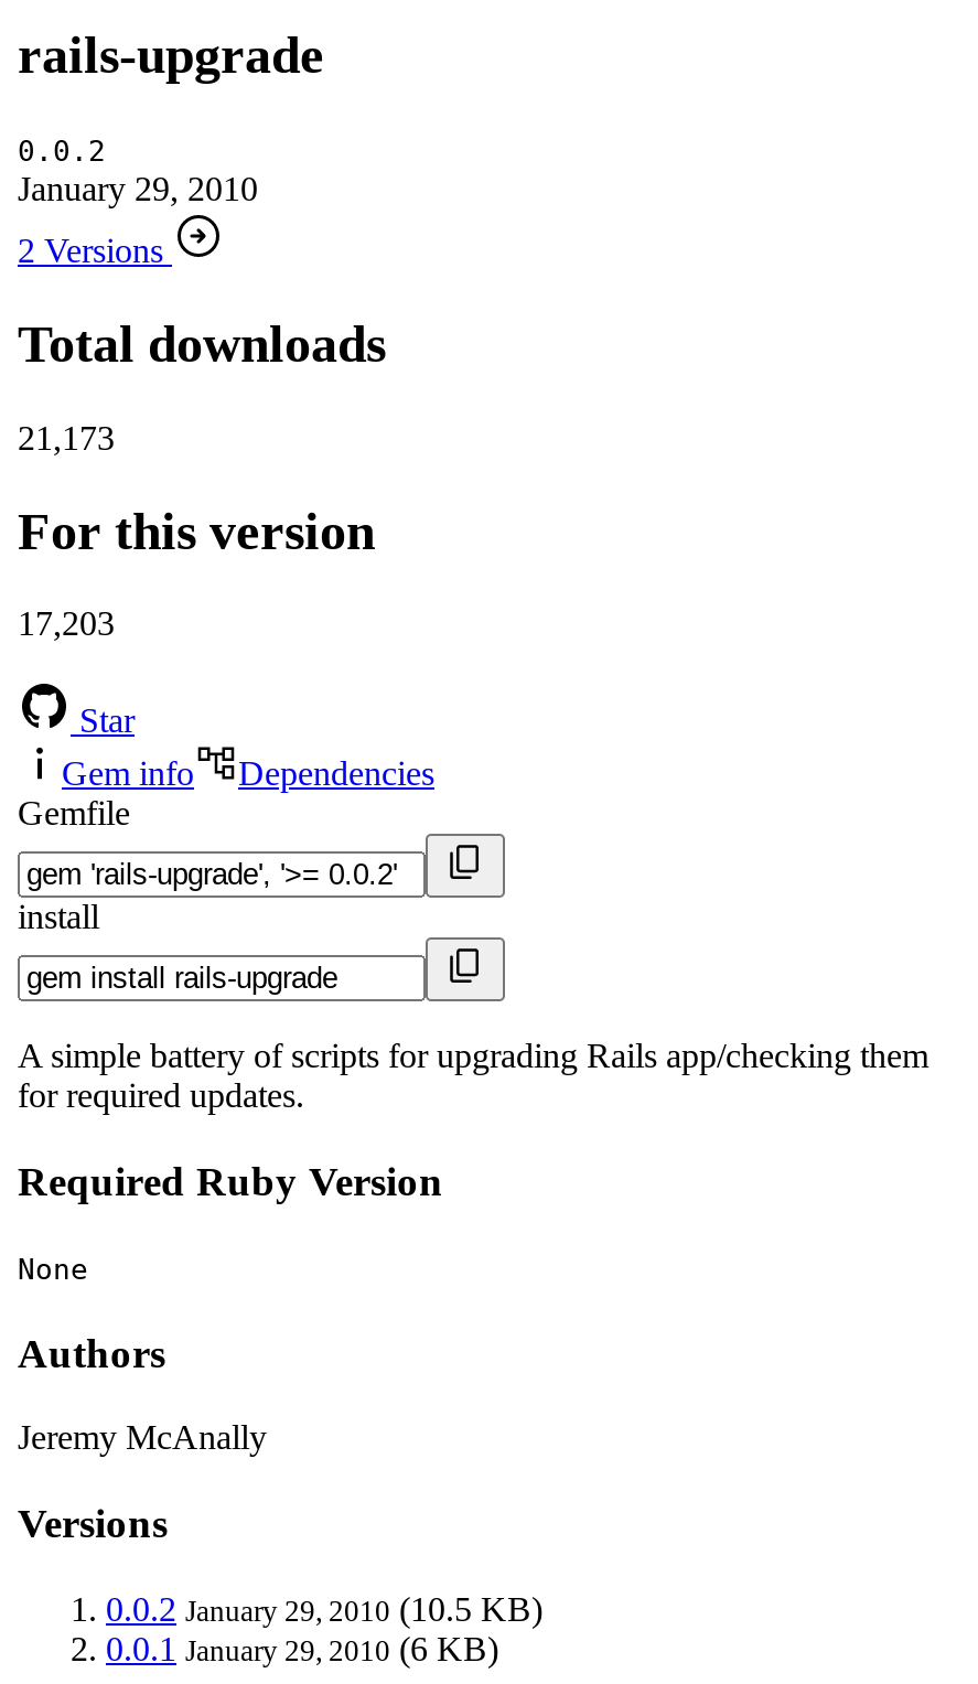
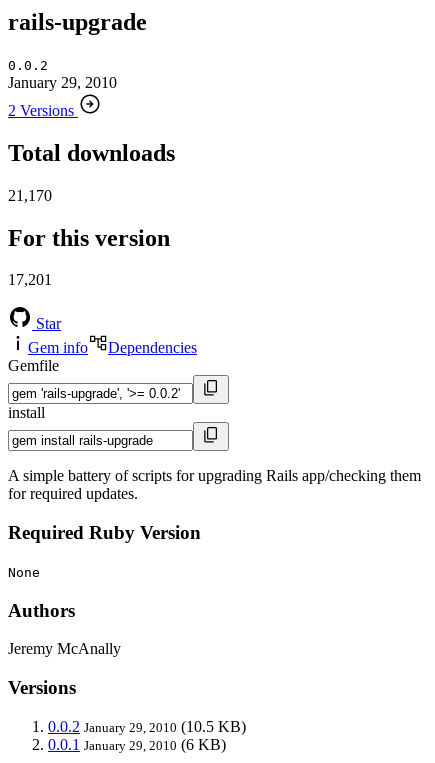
- 21,173
+ 21,170

- 17,203
+ 17,201
